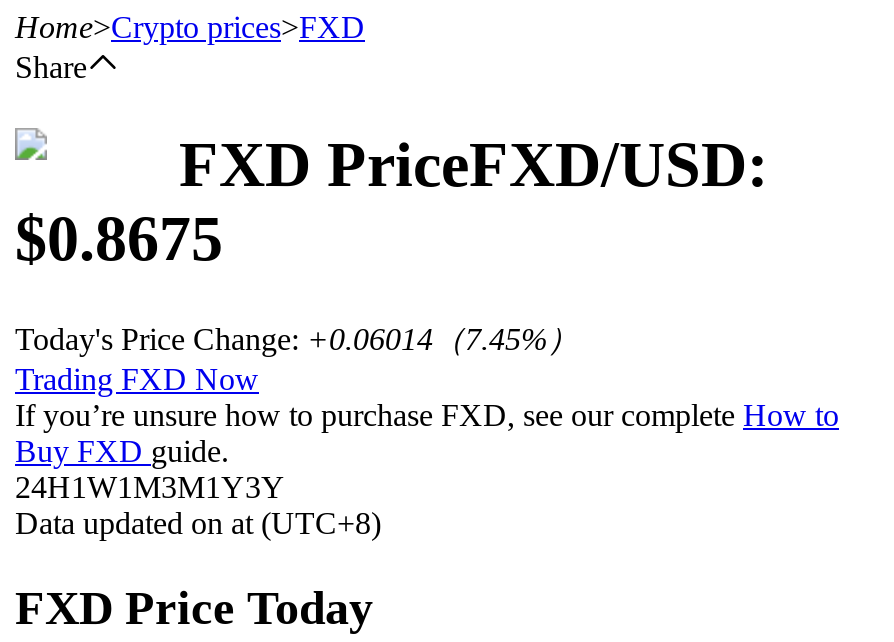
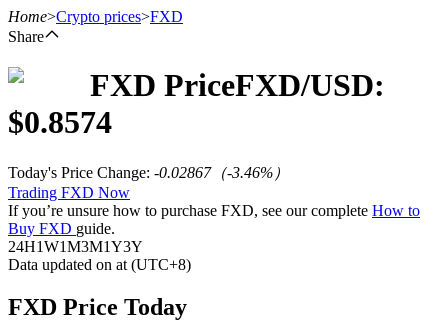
- $0.8675
+ $0.8574

- Today's Price Change: +0.06014（7.45%）
+ Today's Price Change: -0.02867（-3.46%）
